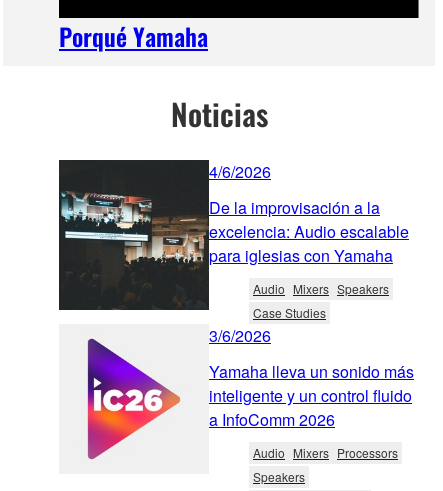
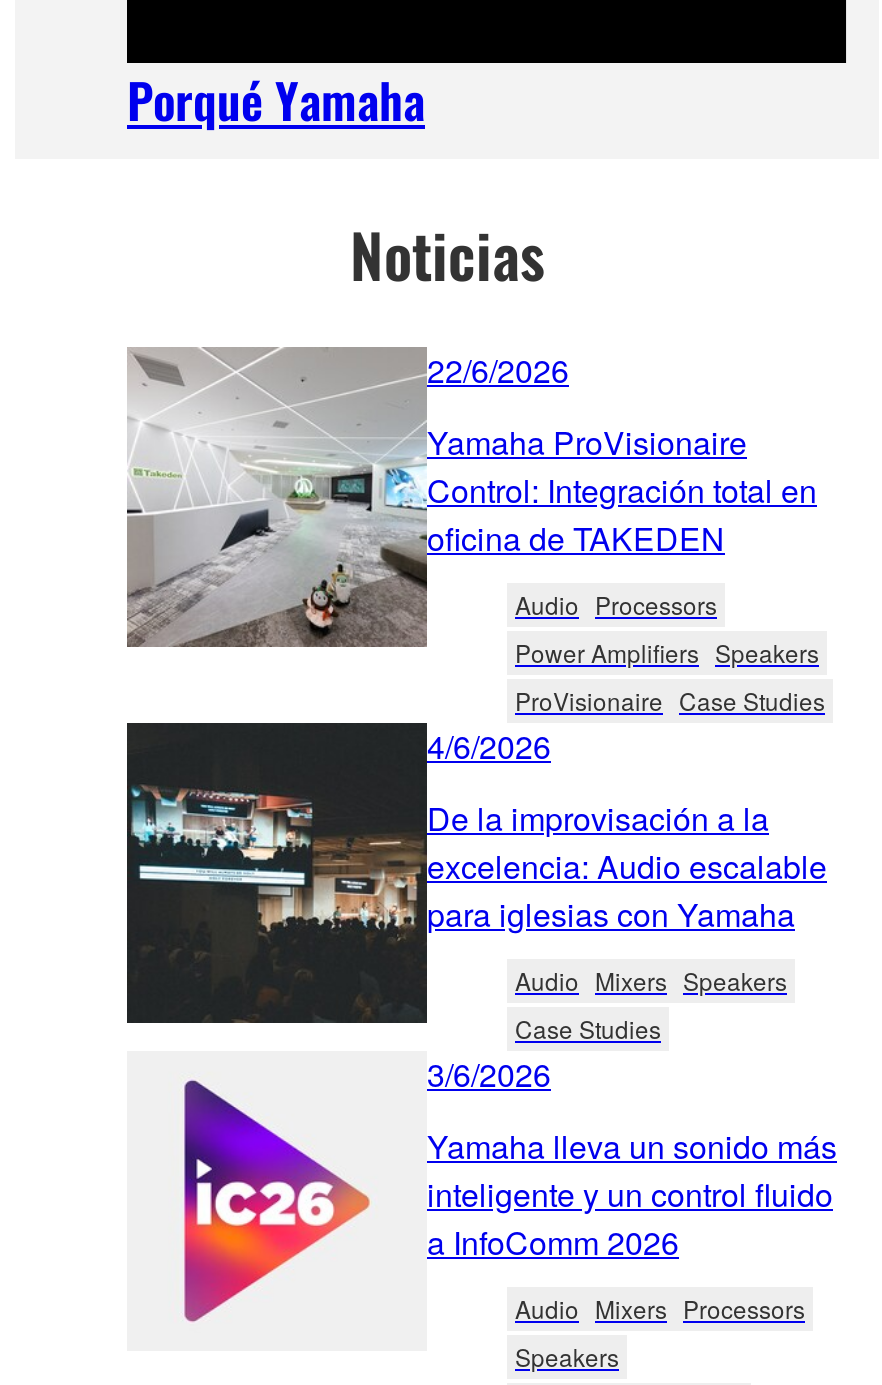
+ [image]
+ 22/6/2026
+ Yamaha ProVisionaire
+ Control: Integración total en
+ oficina de TAKEDEN
+ Audio Processors
+ Power Amplifiers Speakers
+ ProVisionaire Case Studies
